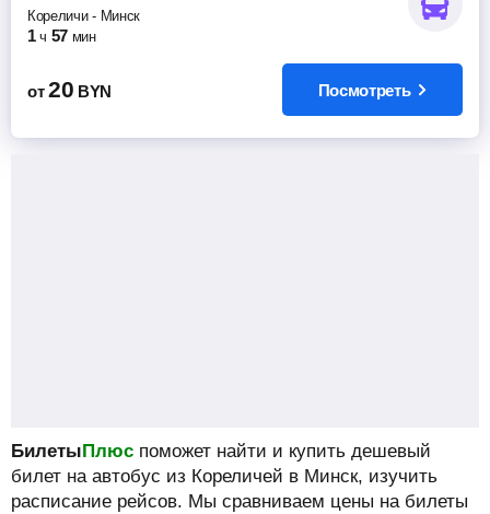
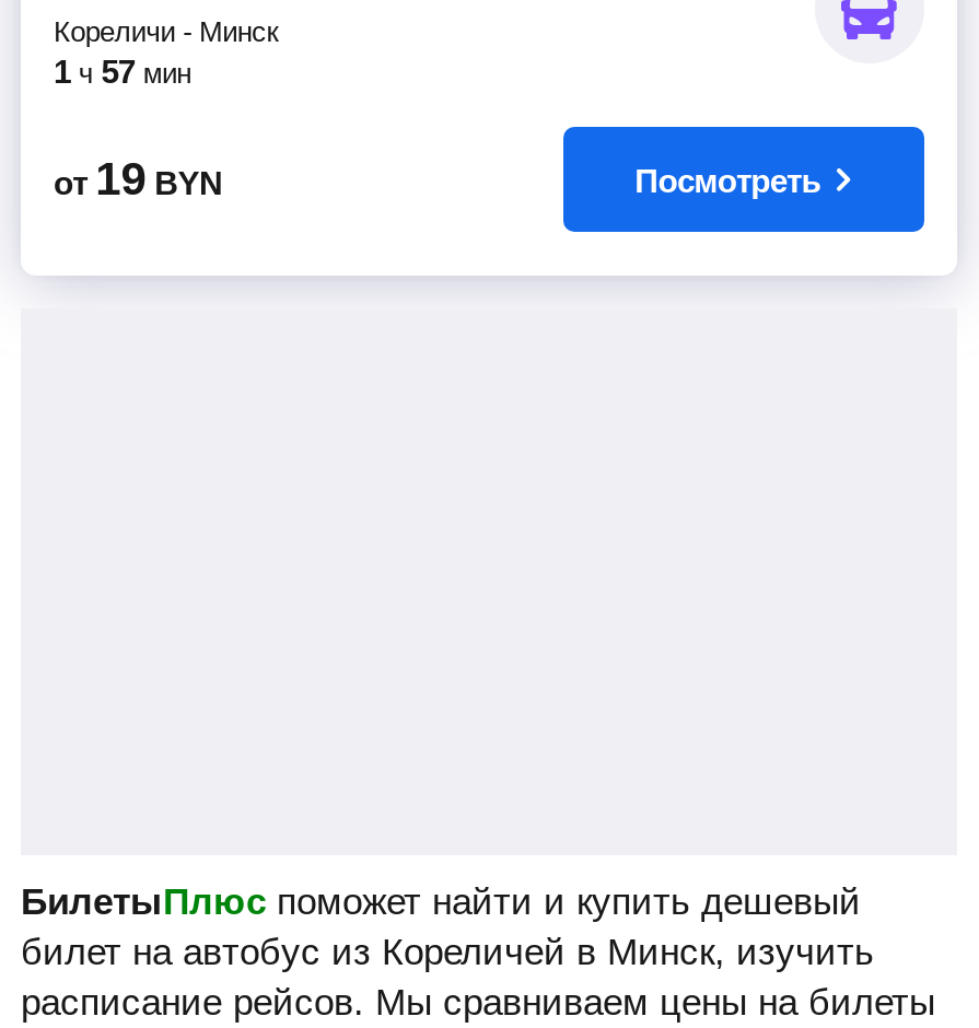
- от 20 BYN
+ от 19 BYN
